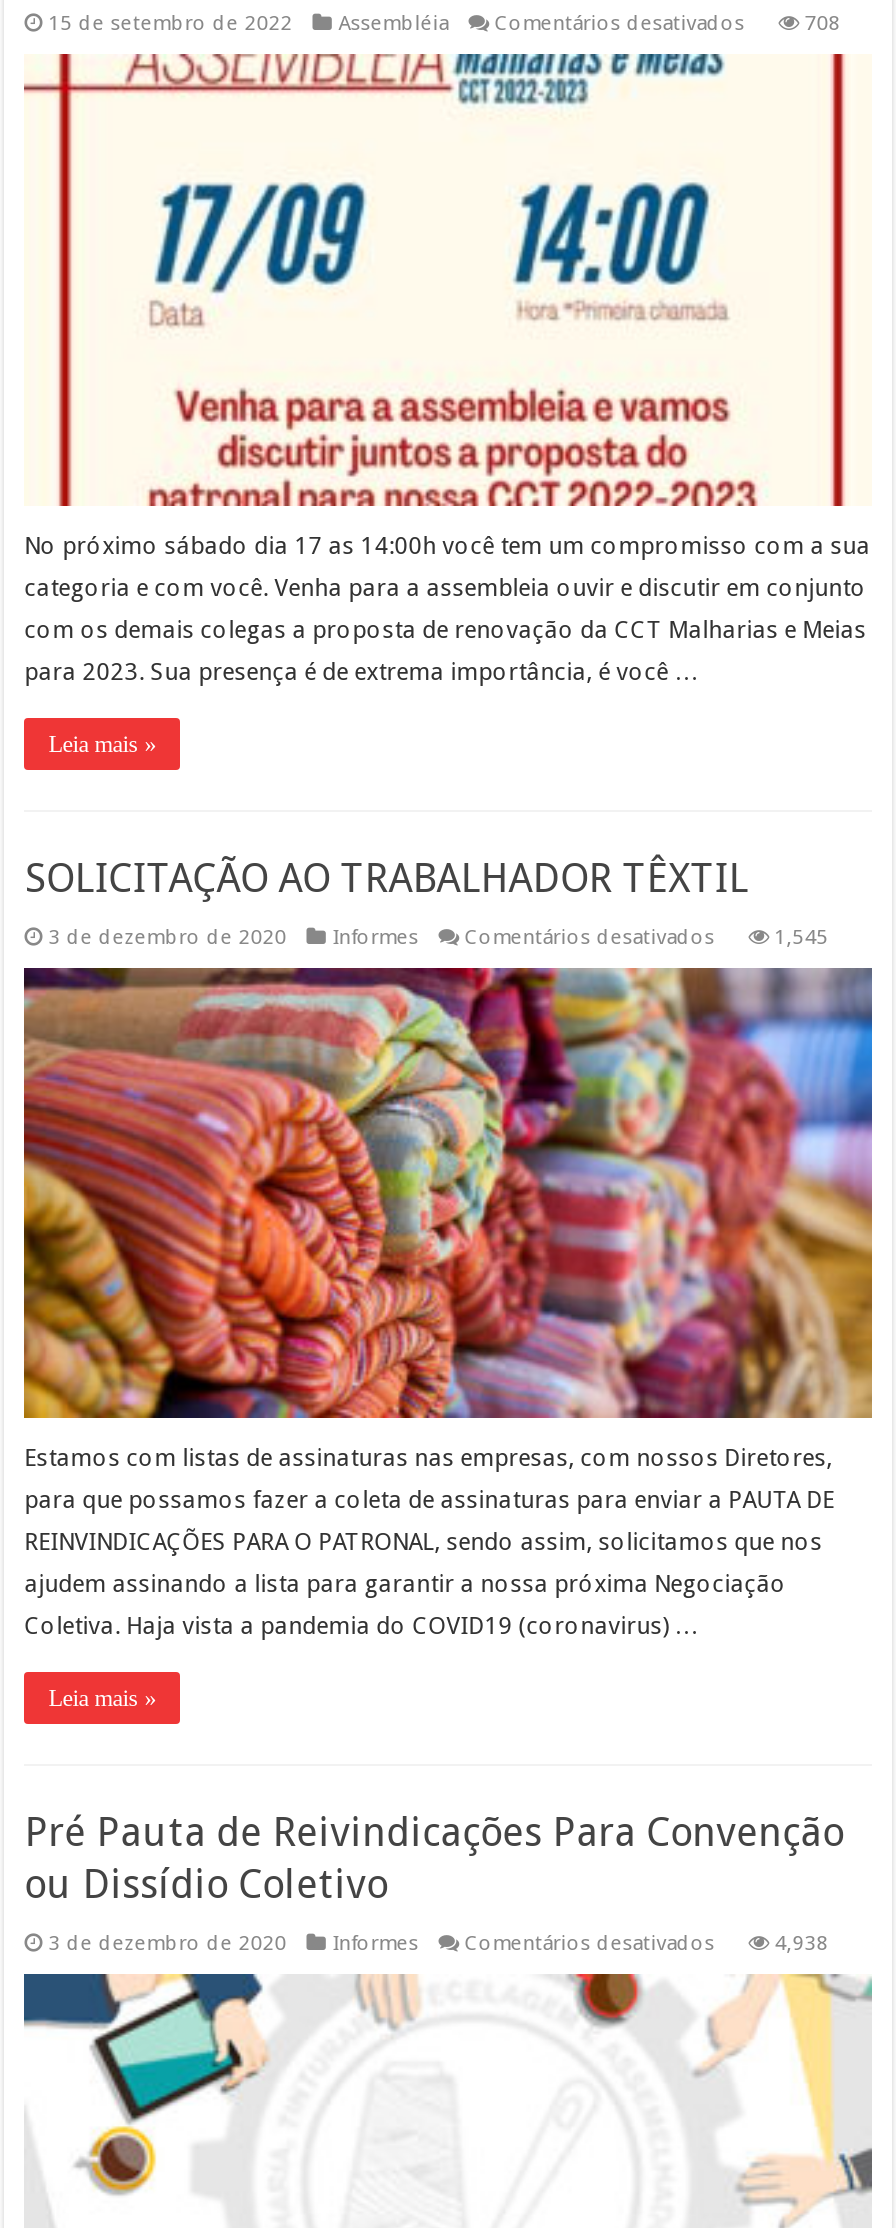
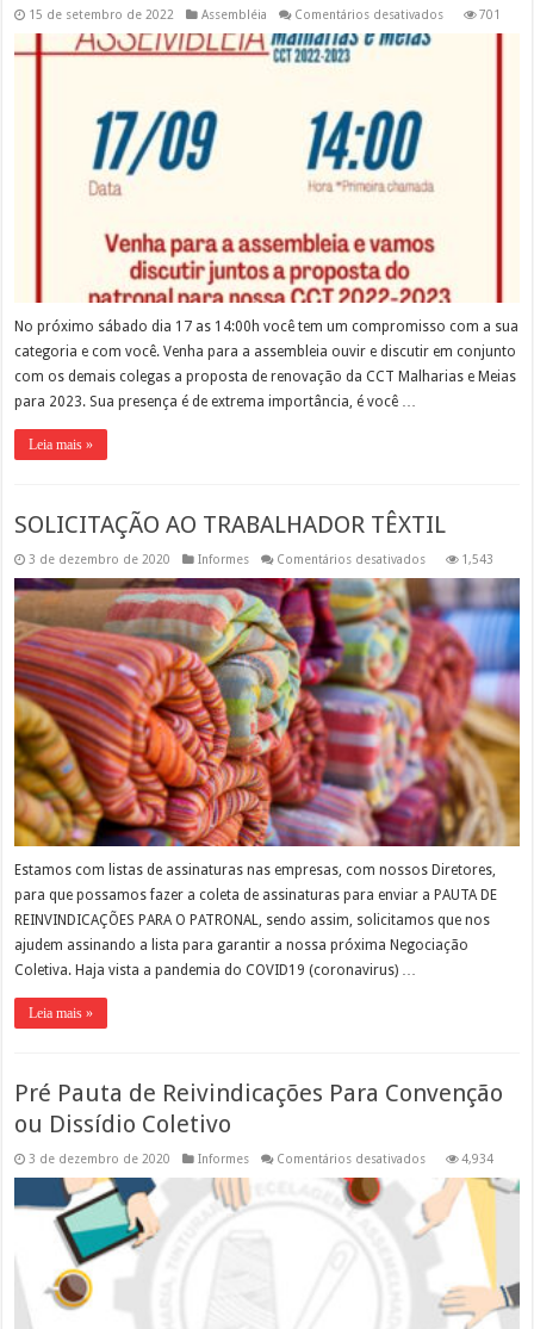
- 708
+ 701

- 1,545
+ 1,543

- 4,938
+ 4,934
